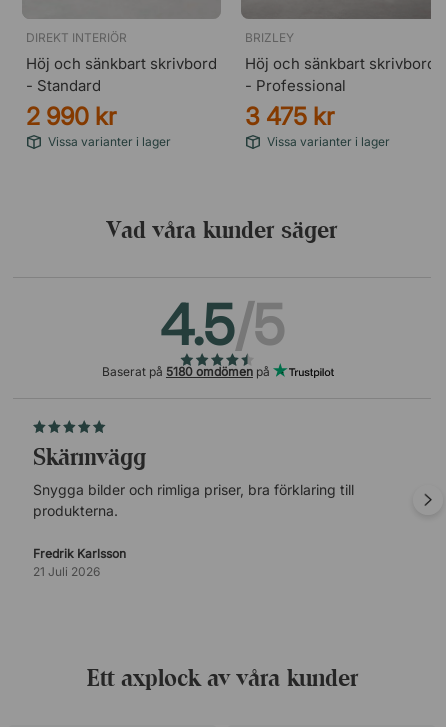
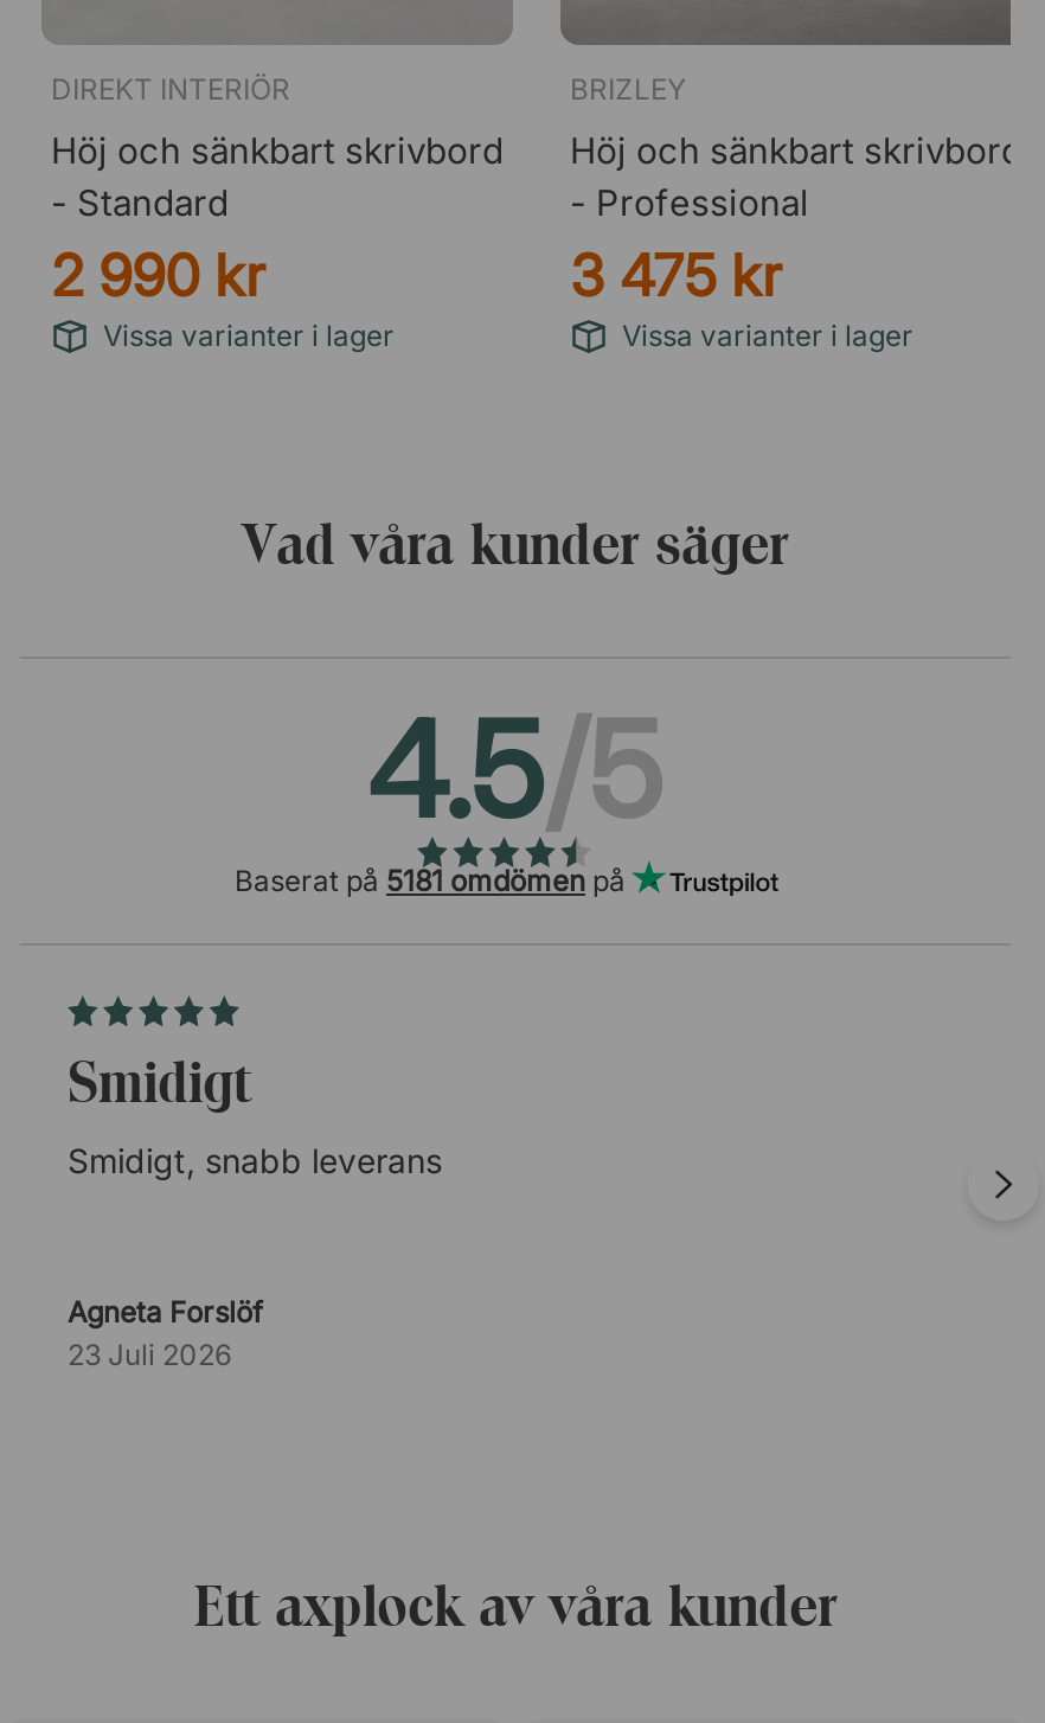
- Baserat på 5180 omdömen på
+ Baserat på 5181 omdömen på

- Skärmvägg
- Snygga bilder och rimliga priser, bra förklaring till
- produkterna.
+ Smidigt
+ Smidigt, snabb leverans

- Fredrik Karlsson
- 21 Juli 2026
+ Agneta Forslöf
+ 23 Juli 2026
